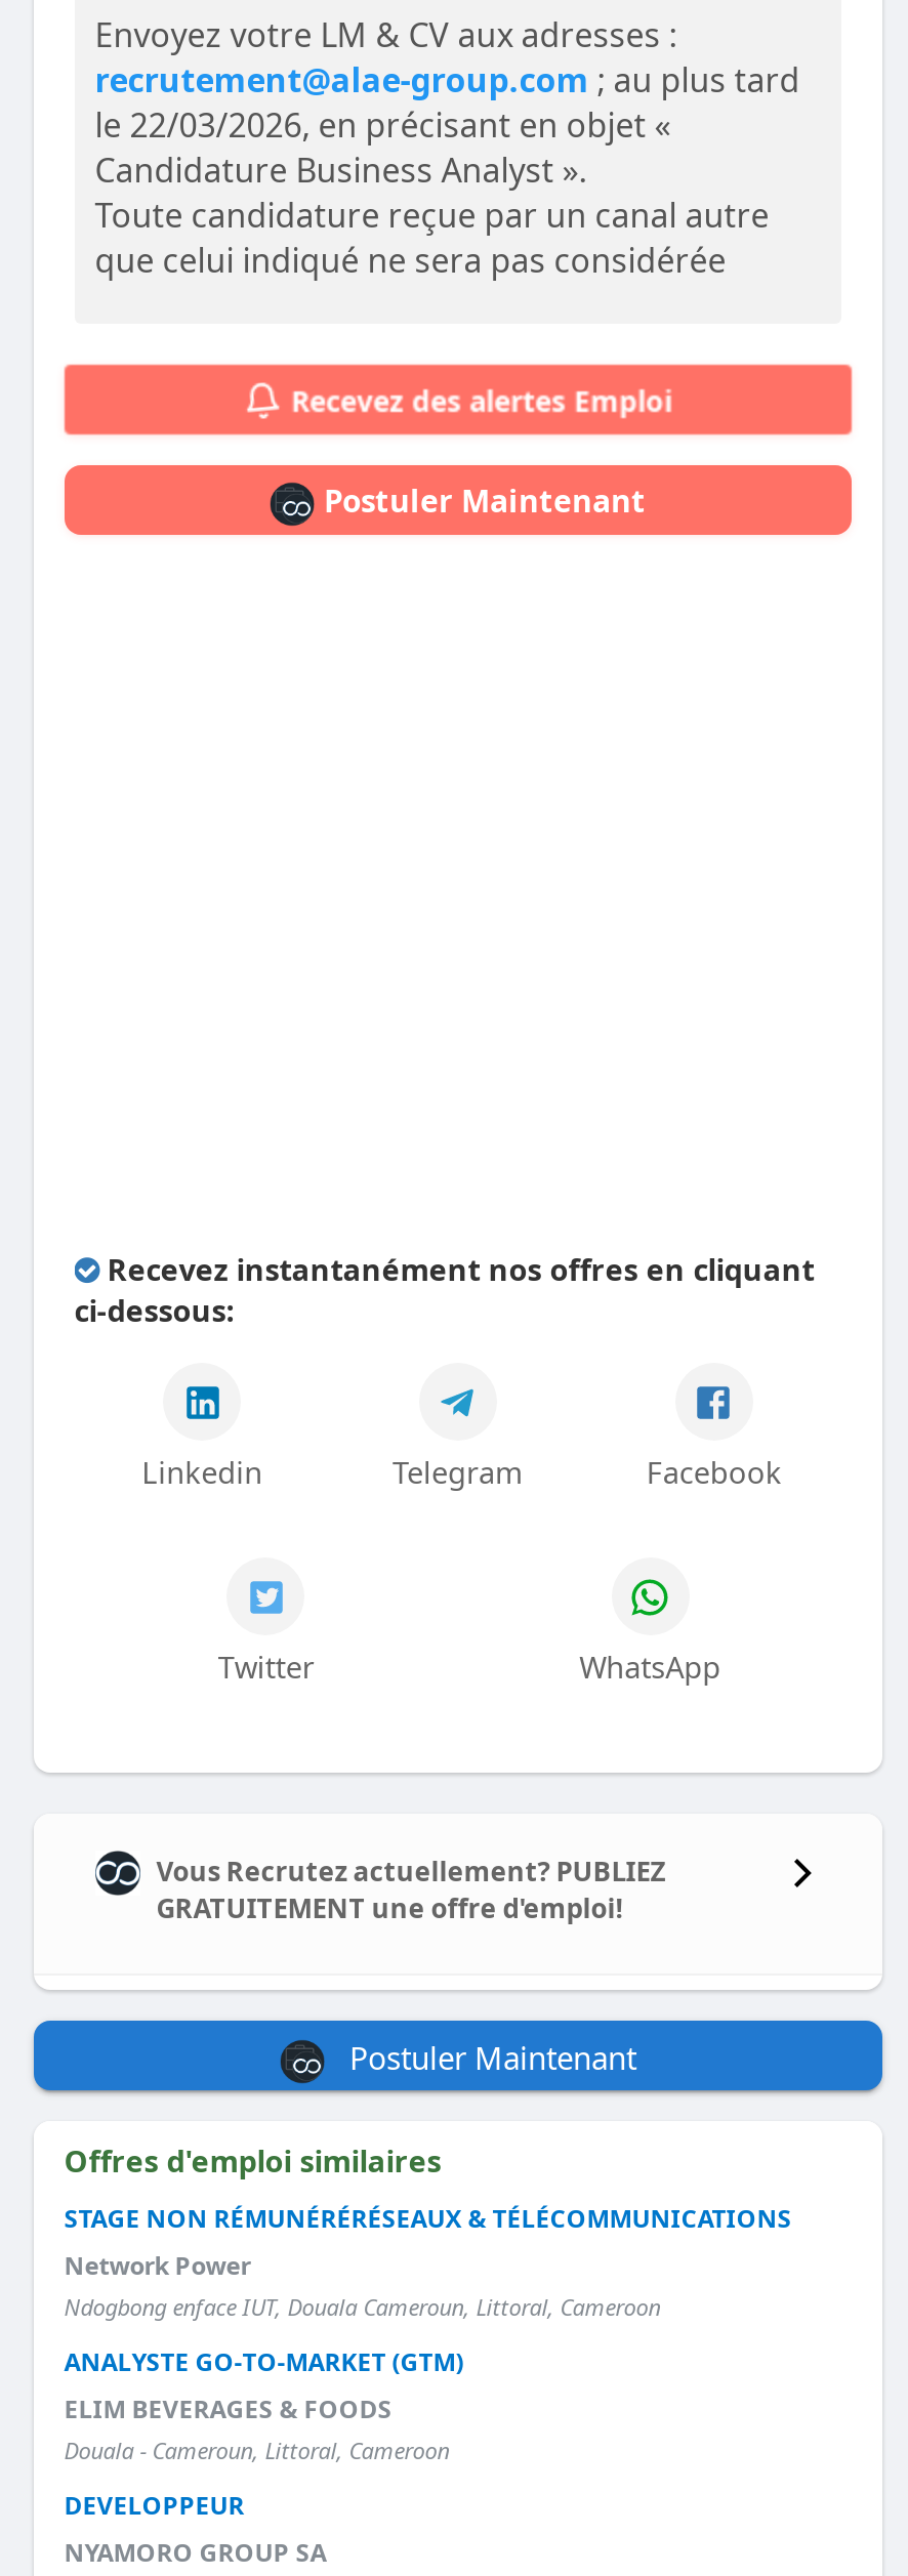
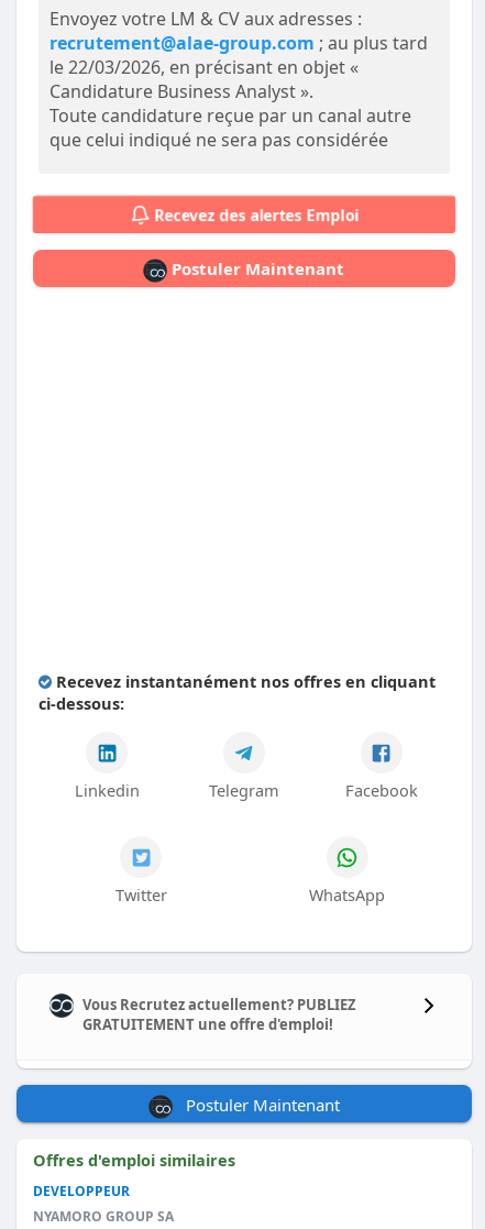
- STAGE NON RÉMUNÉRÉRÉSEAUX & TÉLÉCOMMUNICATIONS
- Network Power
- Ndogbong enface IUT, Douala Cameroun, Littoral, Cameroon
- ANALYSTE GO-TO-MARKET (GTM)
- ELIM BEVERAGES & FOODS
- Douala - Cameroun, Littoral, Cameroon
